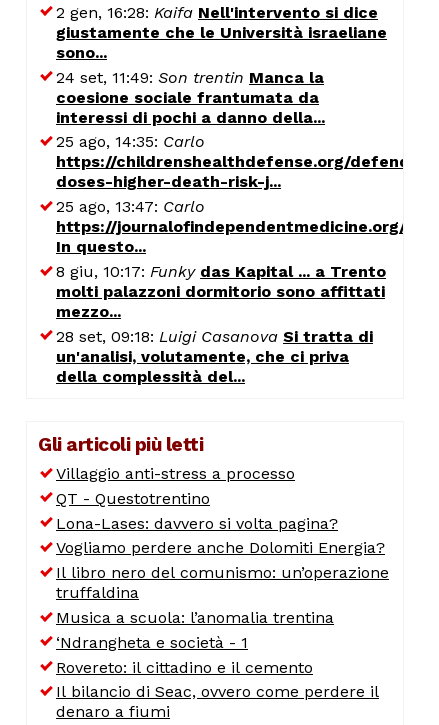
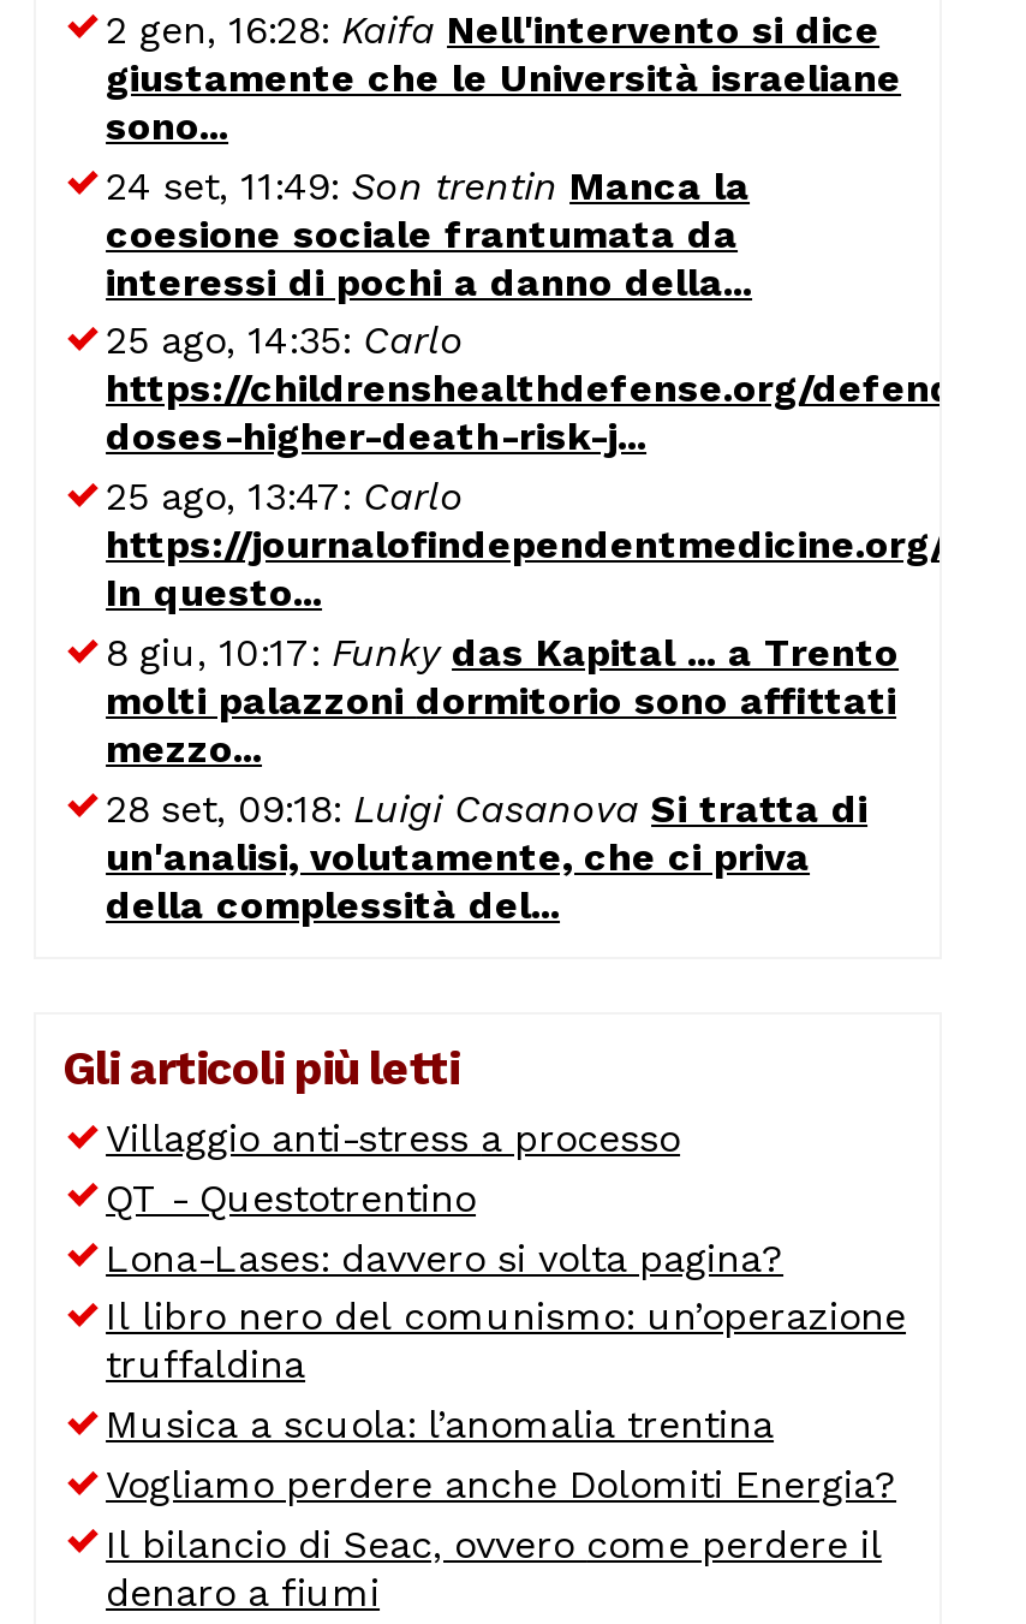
moved down: Vogliamo perdere anche Dolomiti Energia?

- ‘Ndrangheta e società - 1
- Rovereto: il cittadino e il cemento
